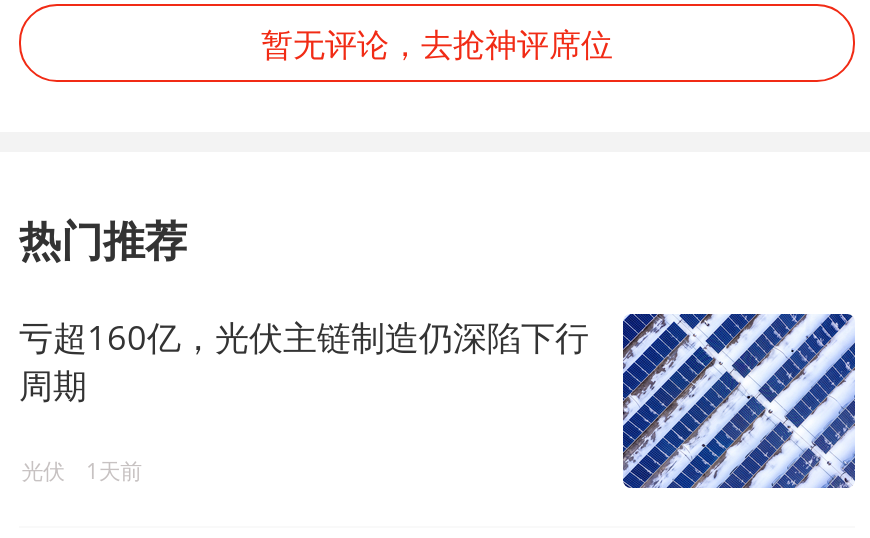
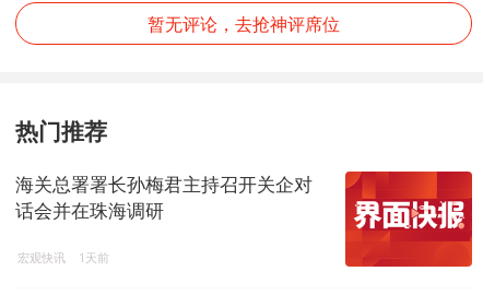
- [image]
- 亏超160亿，光伏主链制造仍深陷下行
- 周期
+ [image]
+ 海关总署署长孙梅君主持召开关企对
+ 话会并在珠海调研

- 光伏
+ 宏观快讯
